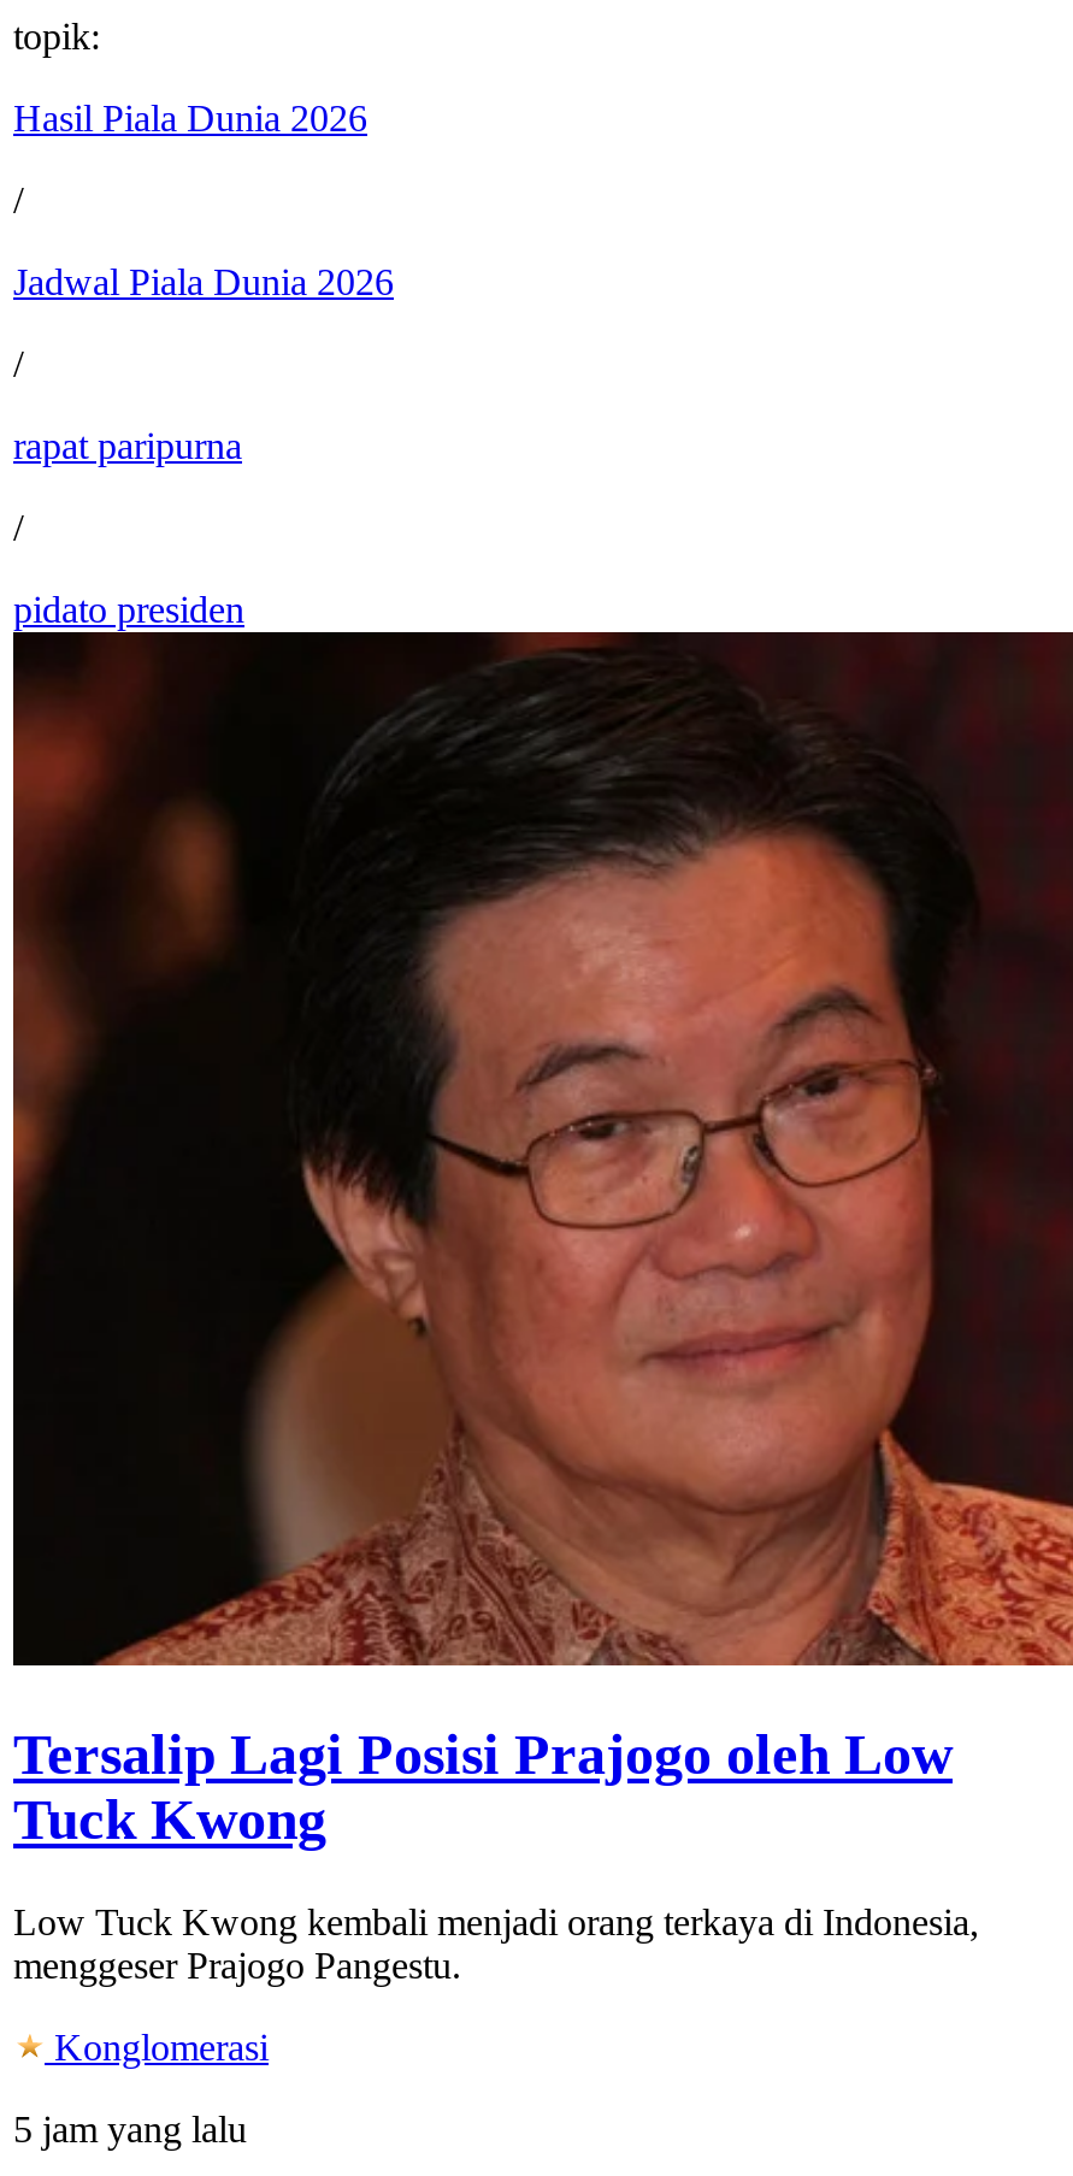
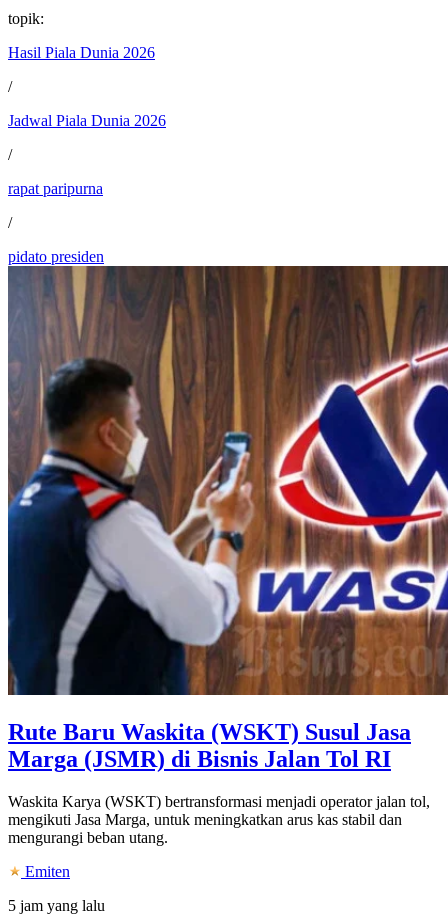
- [image]
- Tersalip Lagi Posisi Prajogo oleh Low
- Tuck Kwong
+ [image]
+ Rute Baru Waskita (WSKT) Susul Jasa
+ Marga (JSMR) di Bisnis Jalan Tol RI

- Low Tuck Kwong kembali menjadi orang terkaya di Indonesia,
- menggeser Prajogo Pangestu.
+ Waskita Karya (WSKT) bertransformasi menjadi operator jalan tol,
+ mengikuti Jasa Marga, untuk meningkatkan arus kas stabil dan
+ mengurangi beban utang.

- Konglomerasi
+ Emiten
